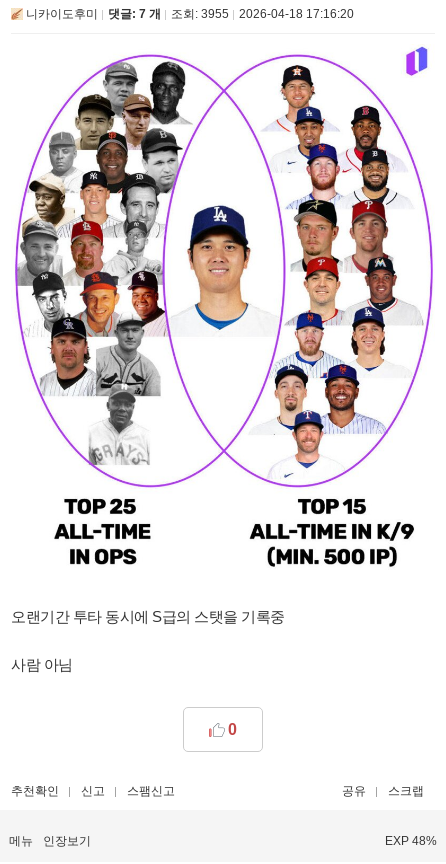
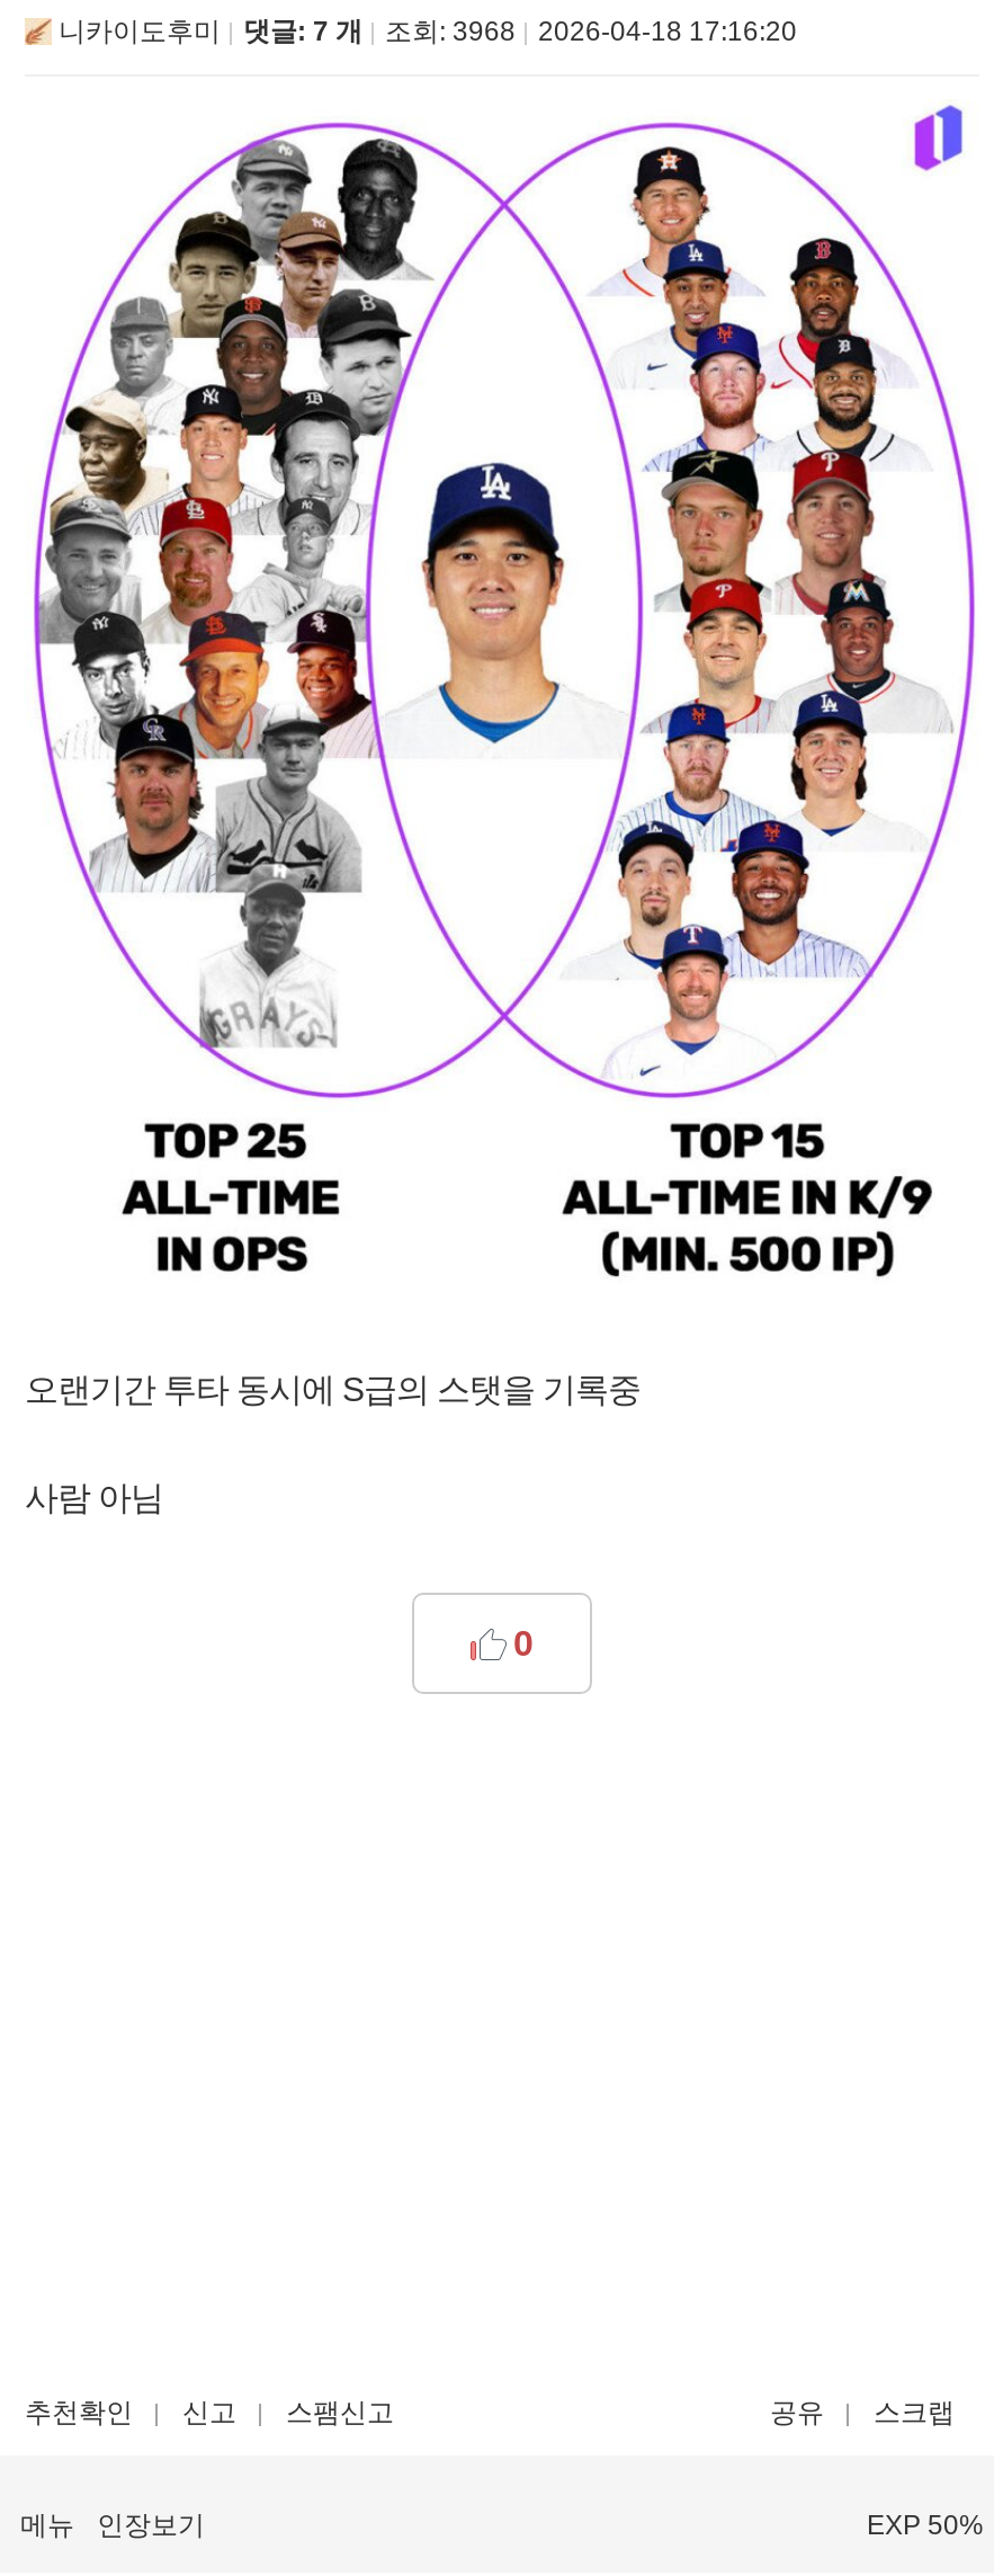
- 니카이도후미 댓글: 7 개 조회: 3955 2026-04-18 17:16:20
+ 니카이도후미 댓글: 7 개 조회: 3968 2026-04-18 17:16:20

- EXP 48%
+ EXP 50%
